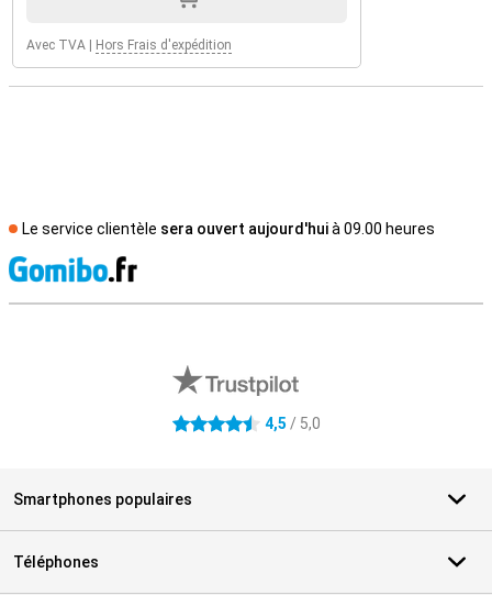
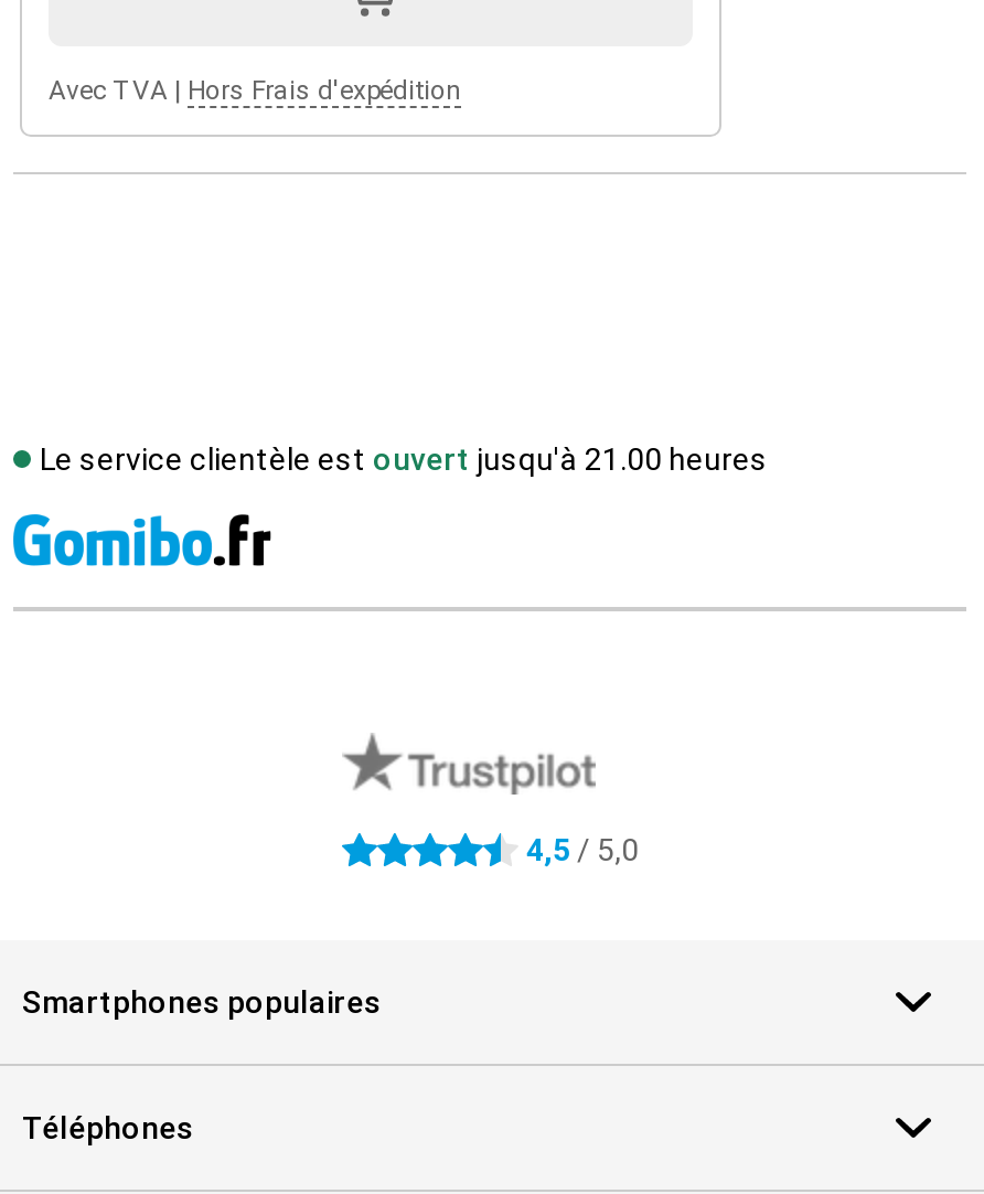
- Le service clientèle sera ouvert aujourd'hui à 09.00 heures
+ Le service clientèle est ouvert jusqu'à 21.00 heures
